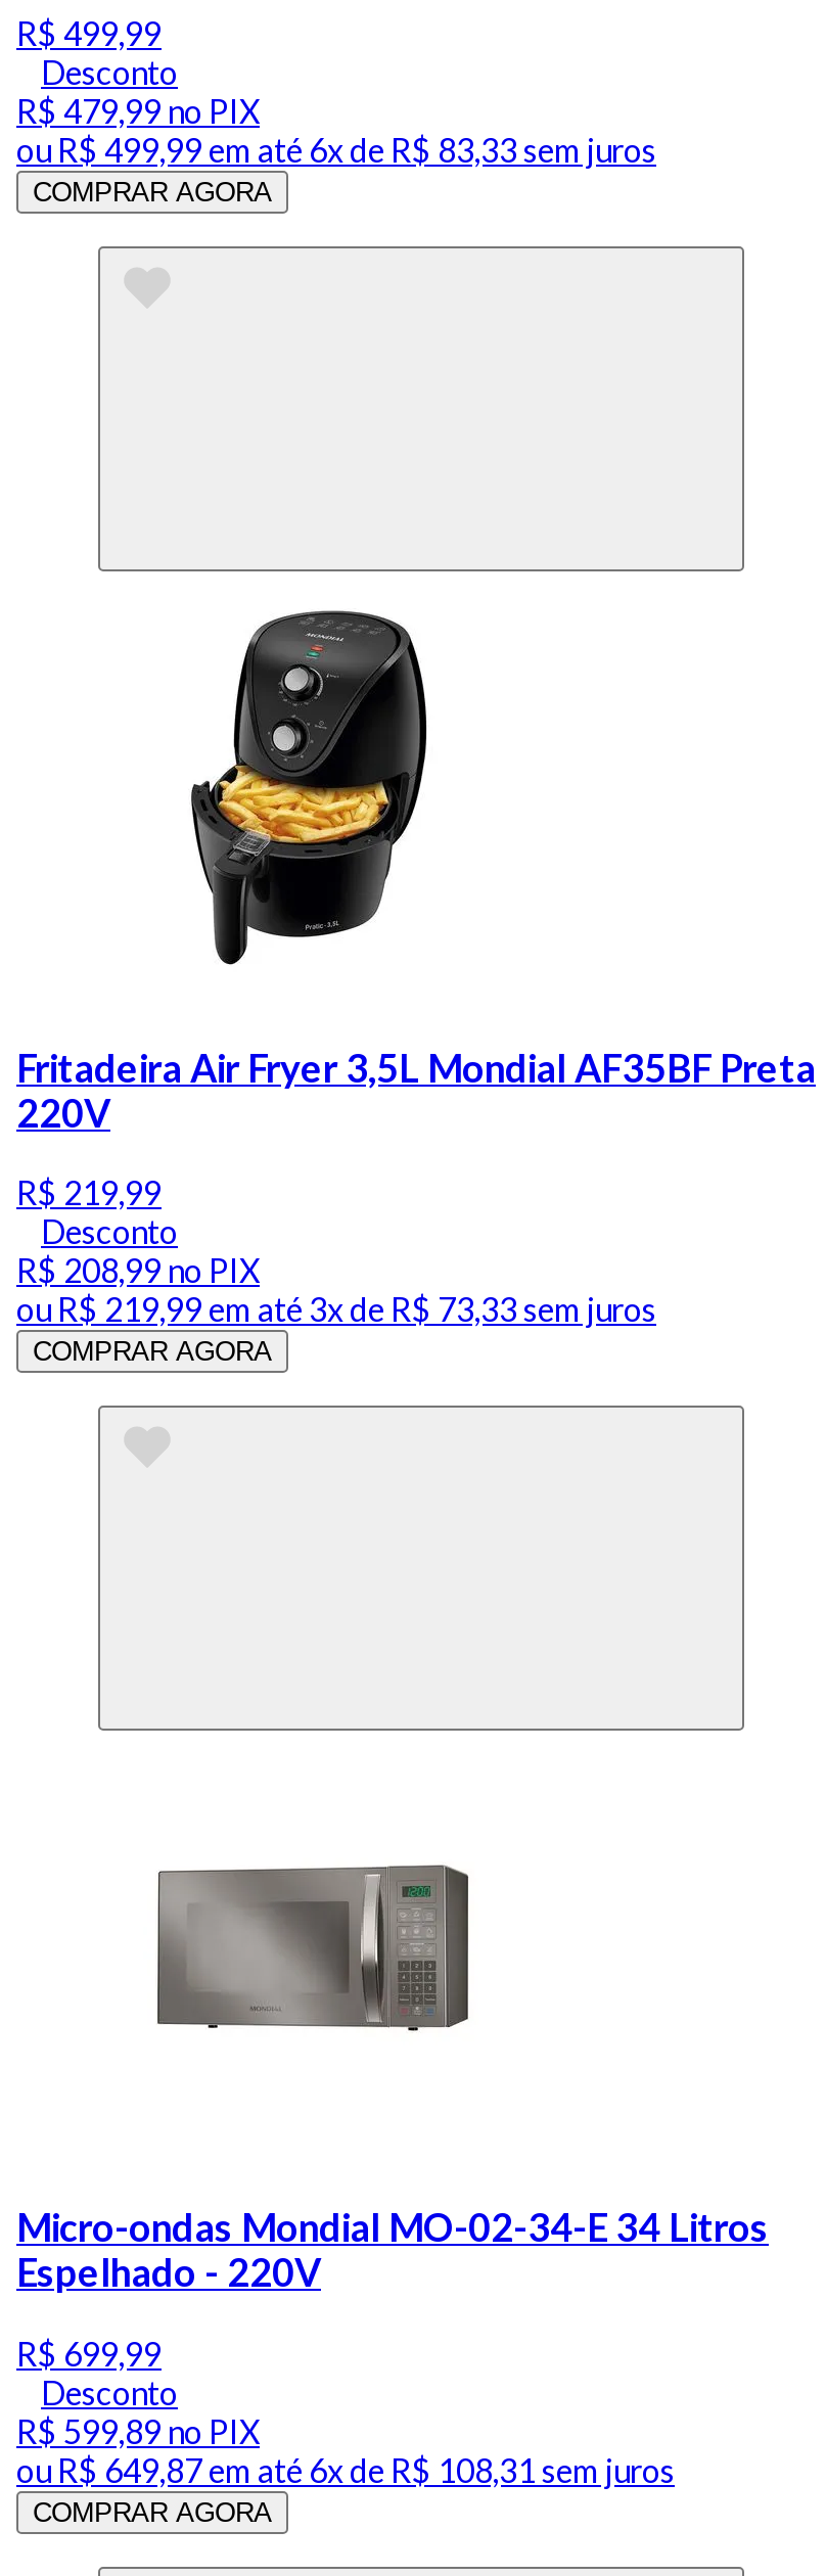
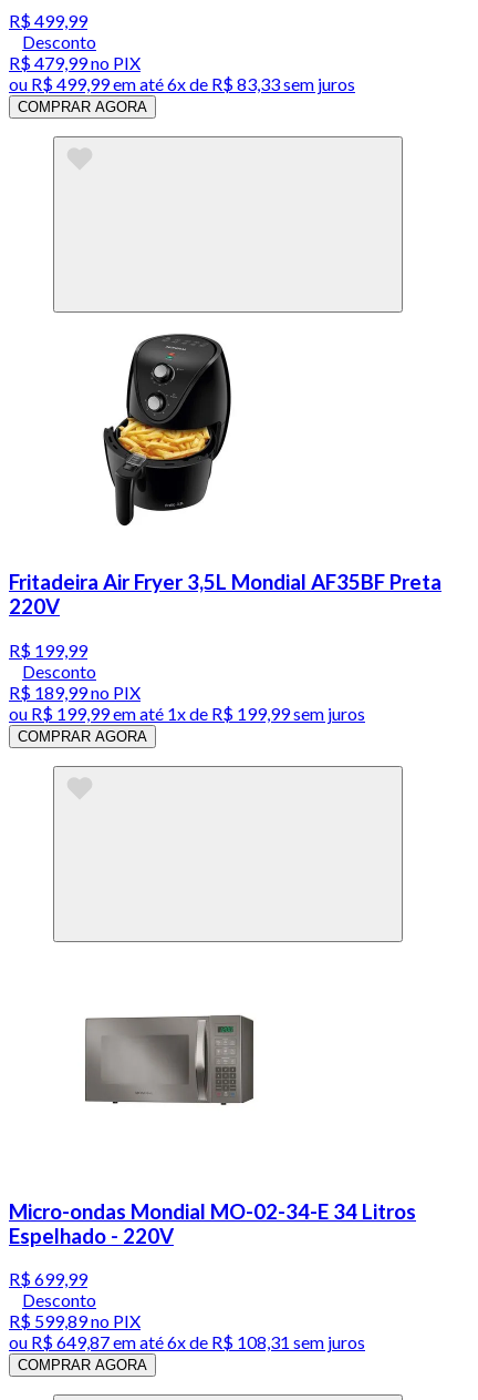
- R$ 219,99
+ R$ 199,99

- R$ 208,99 no PIX
+ R$ 189,99 no PIX

- ou R$ 219,99 em até 3x de R$ 73,33 sem juros
+ ou R$ 199,99 em até 1x de R$ 199,99 sem juros
